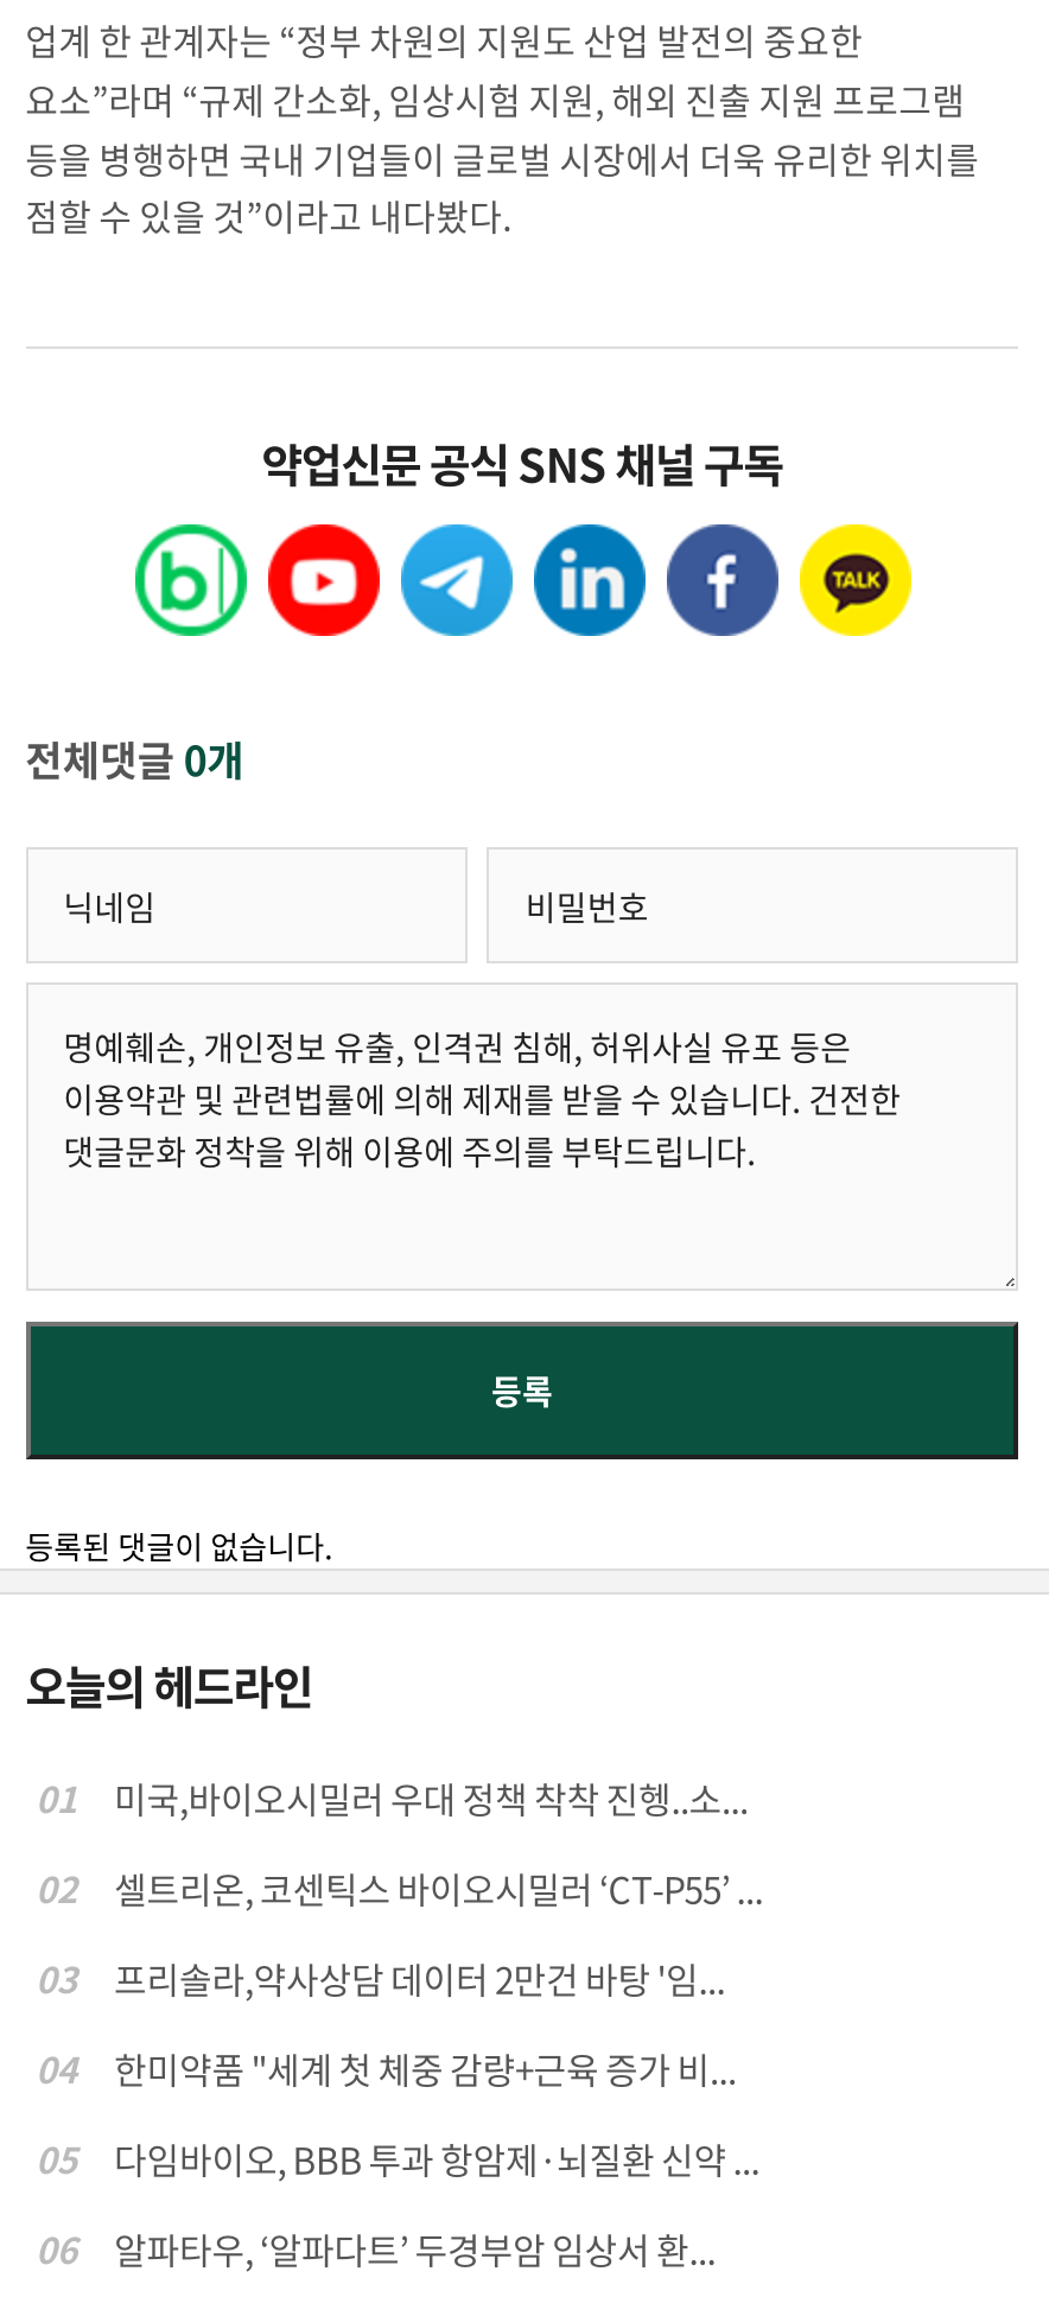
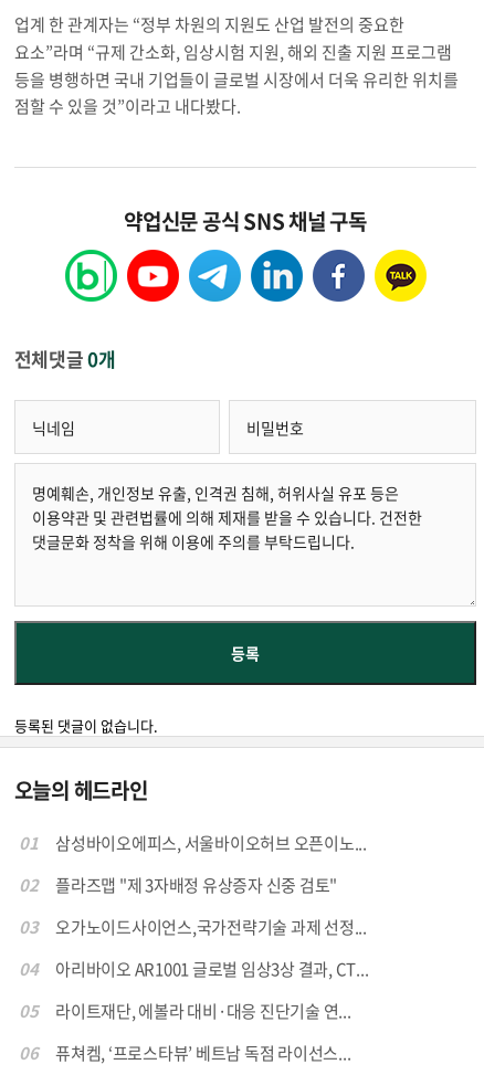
- 미국,바이오시밀러 우대 정책 착착 진헹..소...
+ 삼성바이오에피스, 서울바이오허브 오픈이노...

- 셀트리온, 코센틱스 바이오시밀러 ‘CT-P55’ ...
+ 플라즈맵 "제 3자배정 유상증자 신중 검토"

- 프리솔라,약사상담 데이터 2만건 바탕 '임...
+ 오가노이드사이언스,국가전략기술 과제 선정...

- 한미약품 "세계 첫 체중 감량+근육 증가 비...
+ 아리바이오 AR1001 글로벌 임상3상 결과, CT...

- 다임바이오, BBB 투과 항암제·뇌질환 신약 ...
+ 라이트재단, 에볼라 대비·대응 진단기술 연...

- 알파타우, ‘알파다트’ 두경부암 임상서 환...
+ 퓨쳐켐, ‘프로스타뷰’ 베트남 독점 라이선스...
